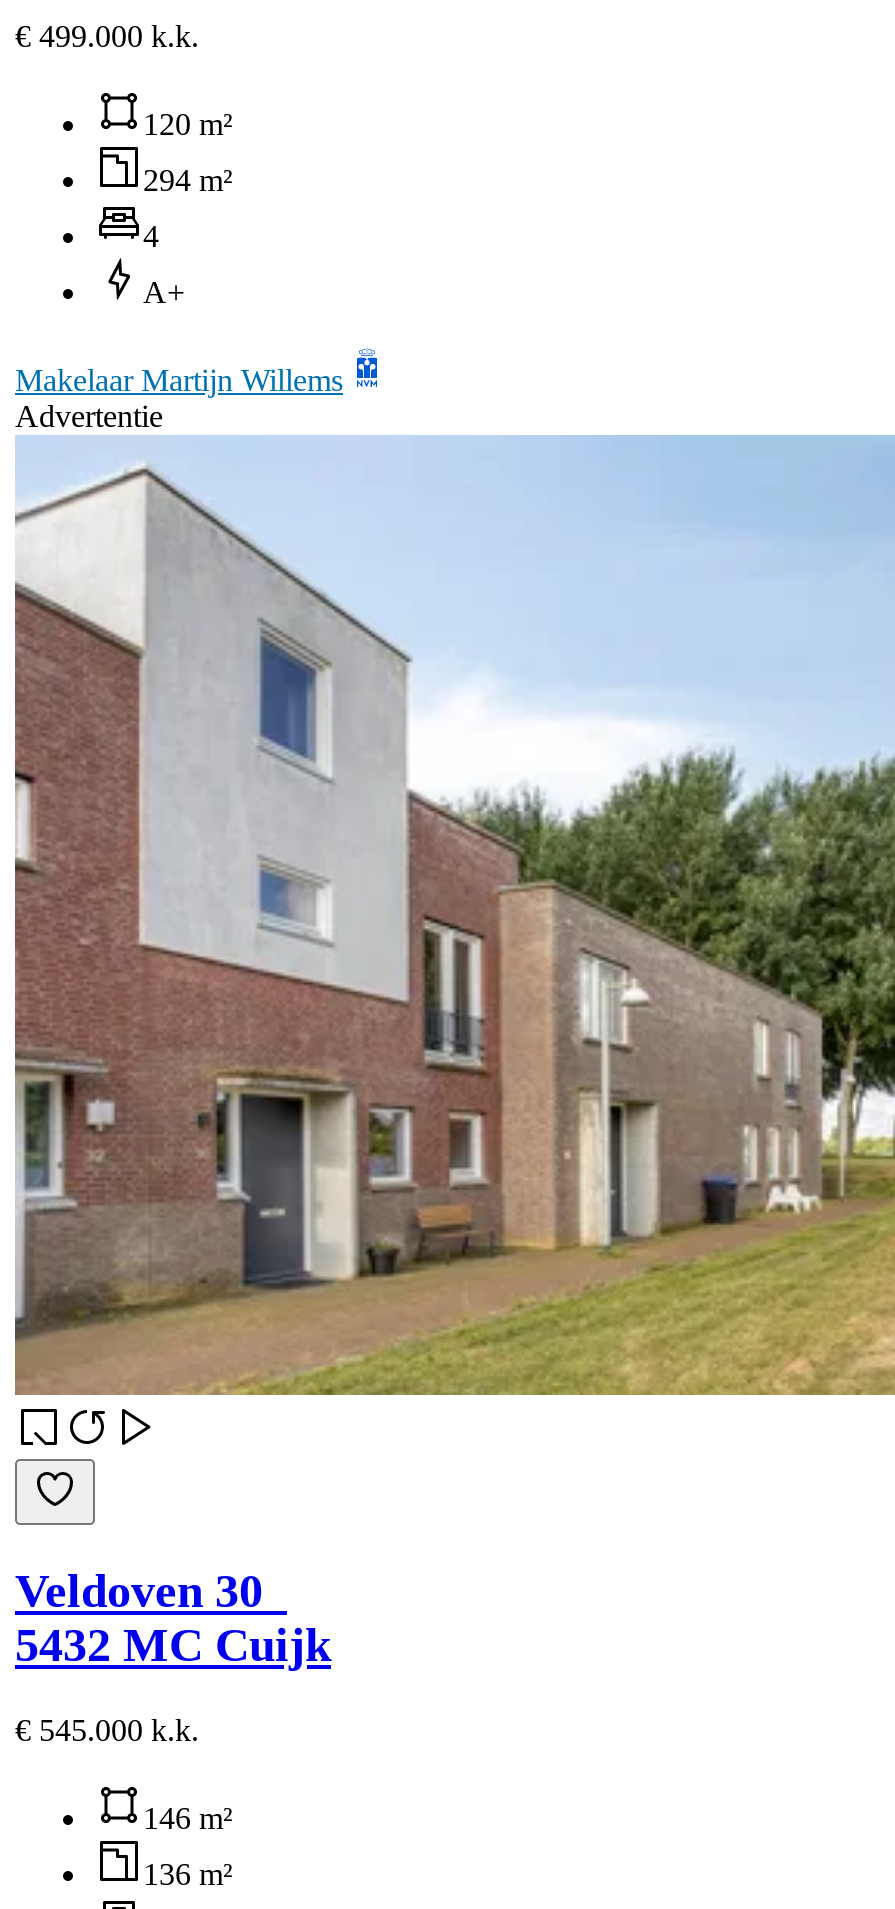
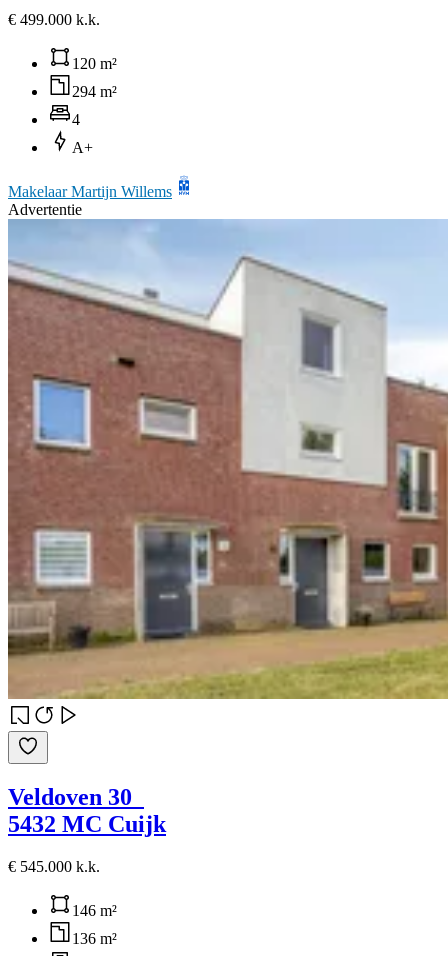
- [image]
+ [image]
